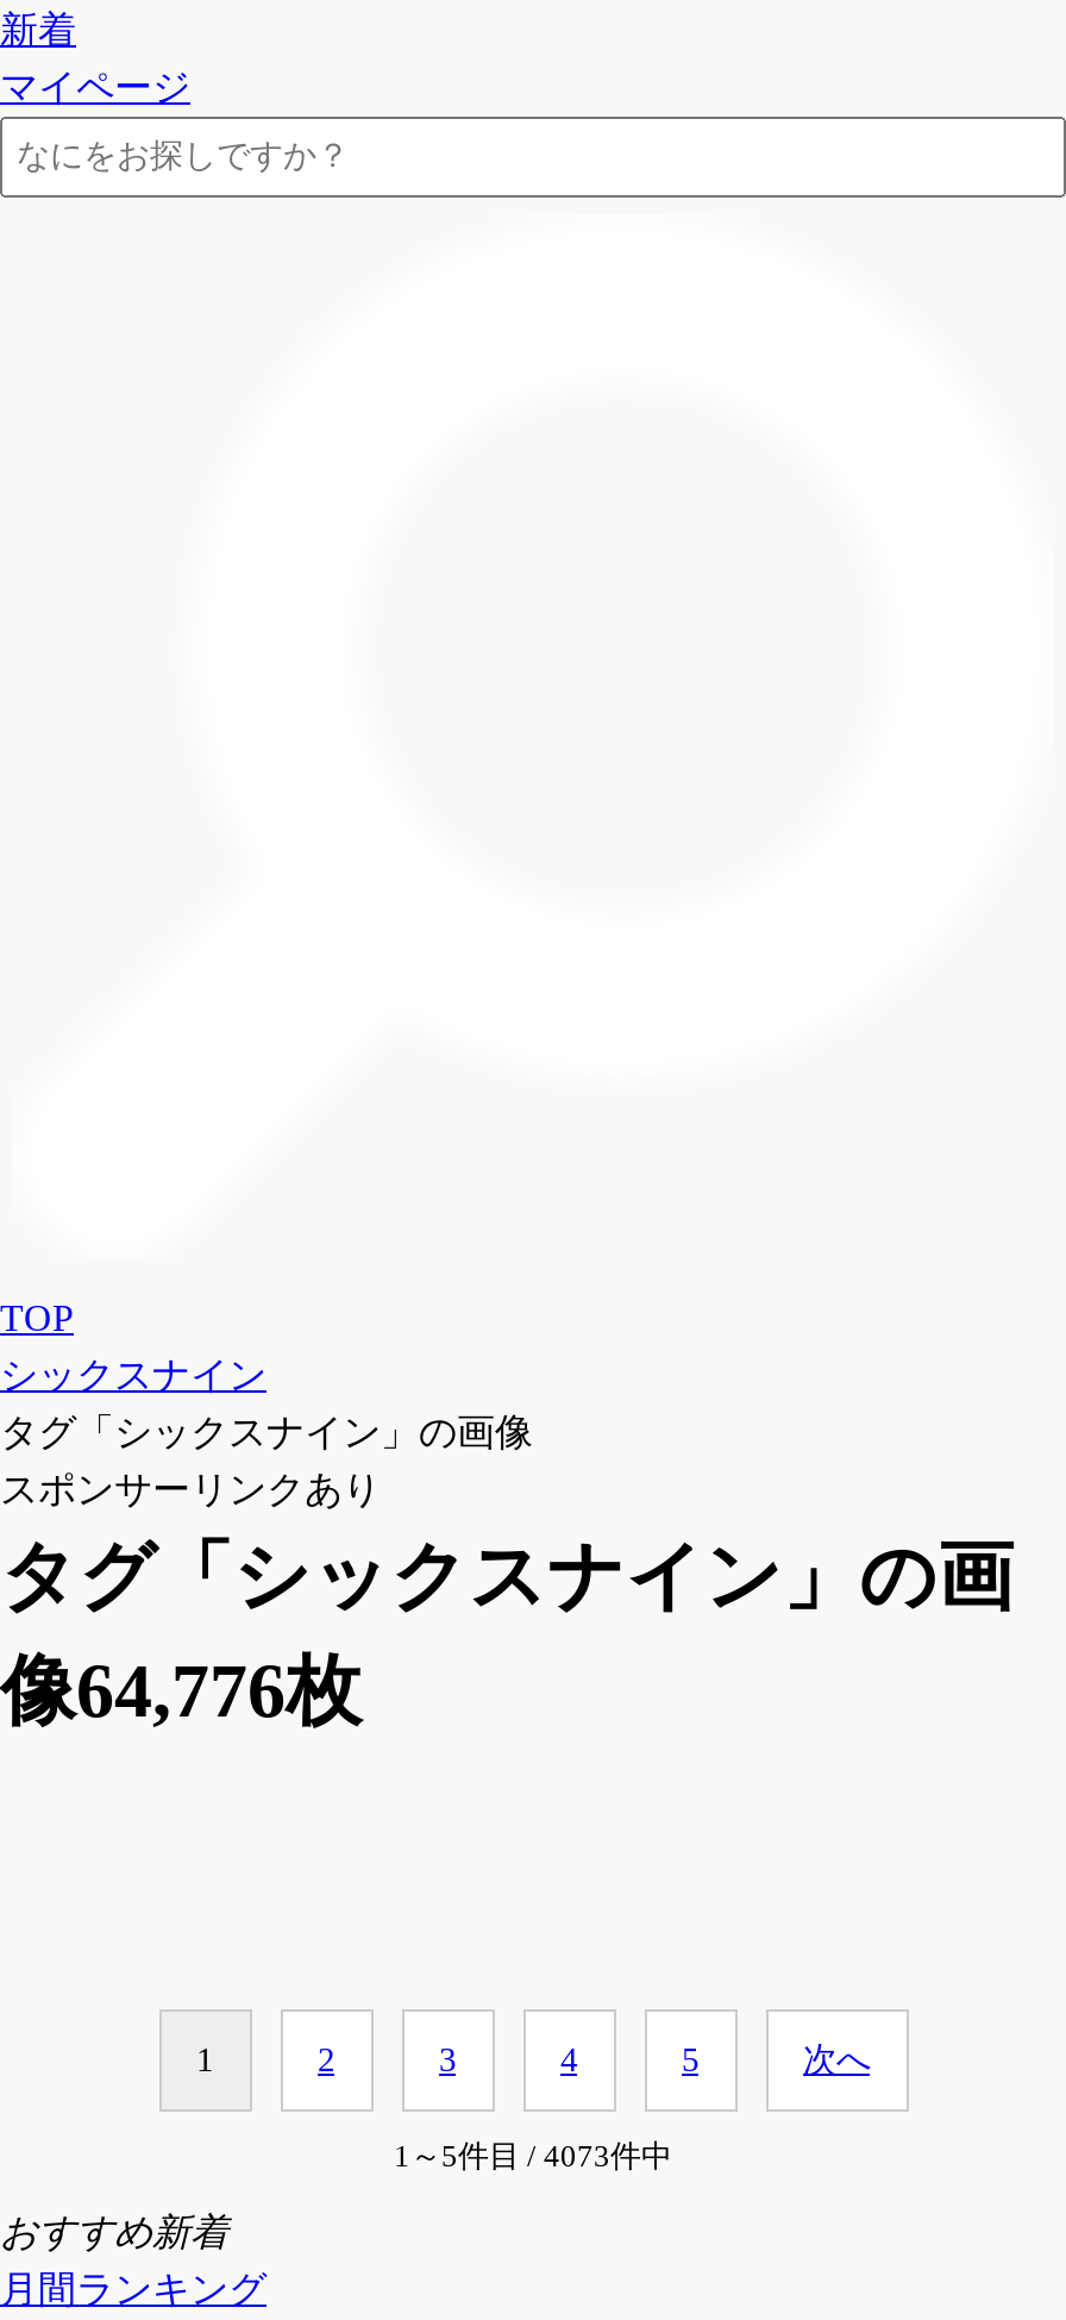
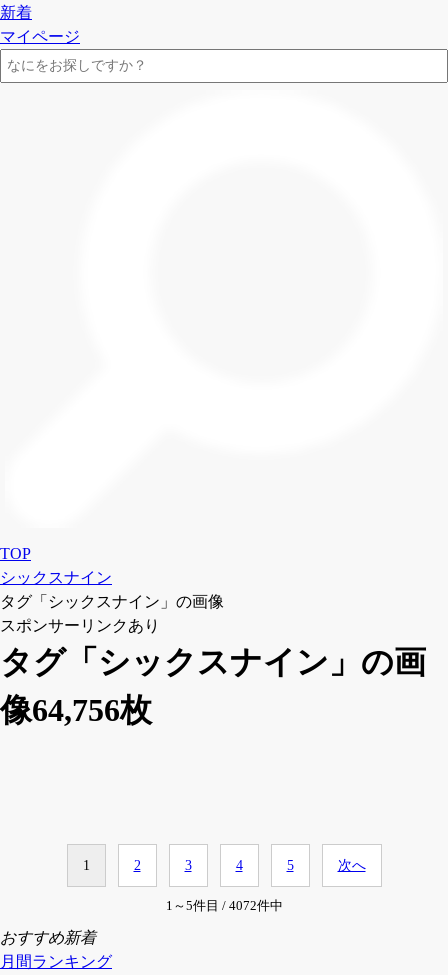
- 像64,776枚
+ 像64,756枚

- 1～5件目 / 4073件中
+ 1～5件目 / 4072件中
